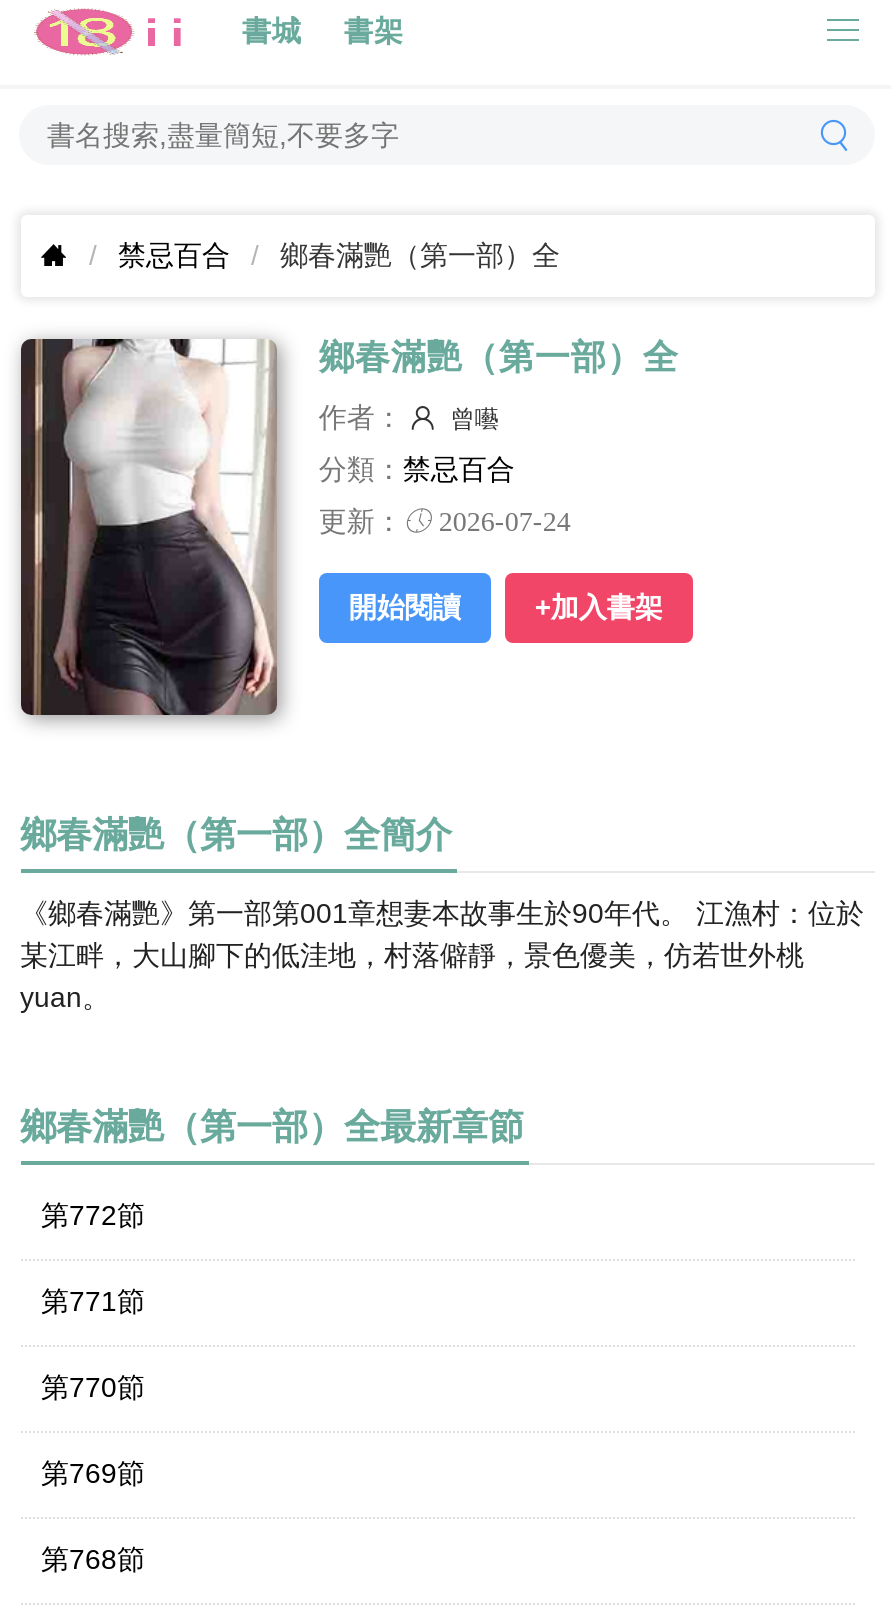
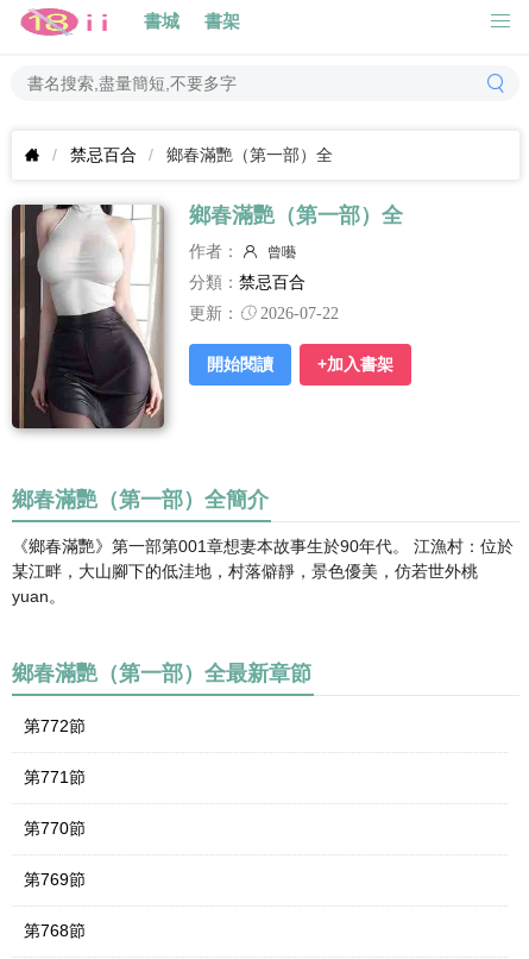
- 更新： 2026-07-24
+ 更新： 2026-07-22
